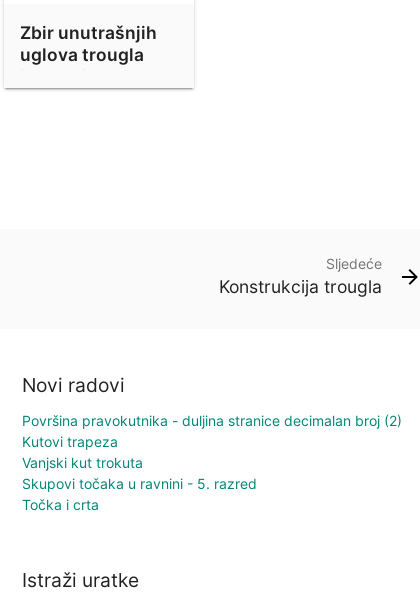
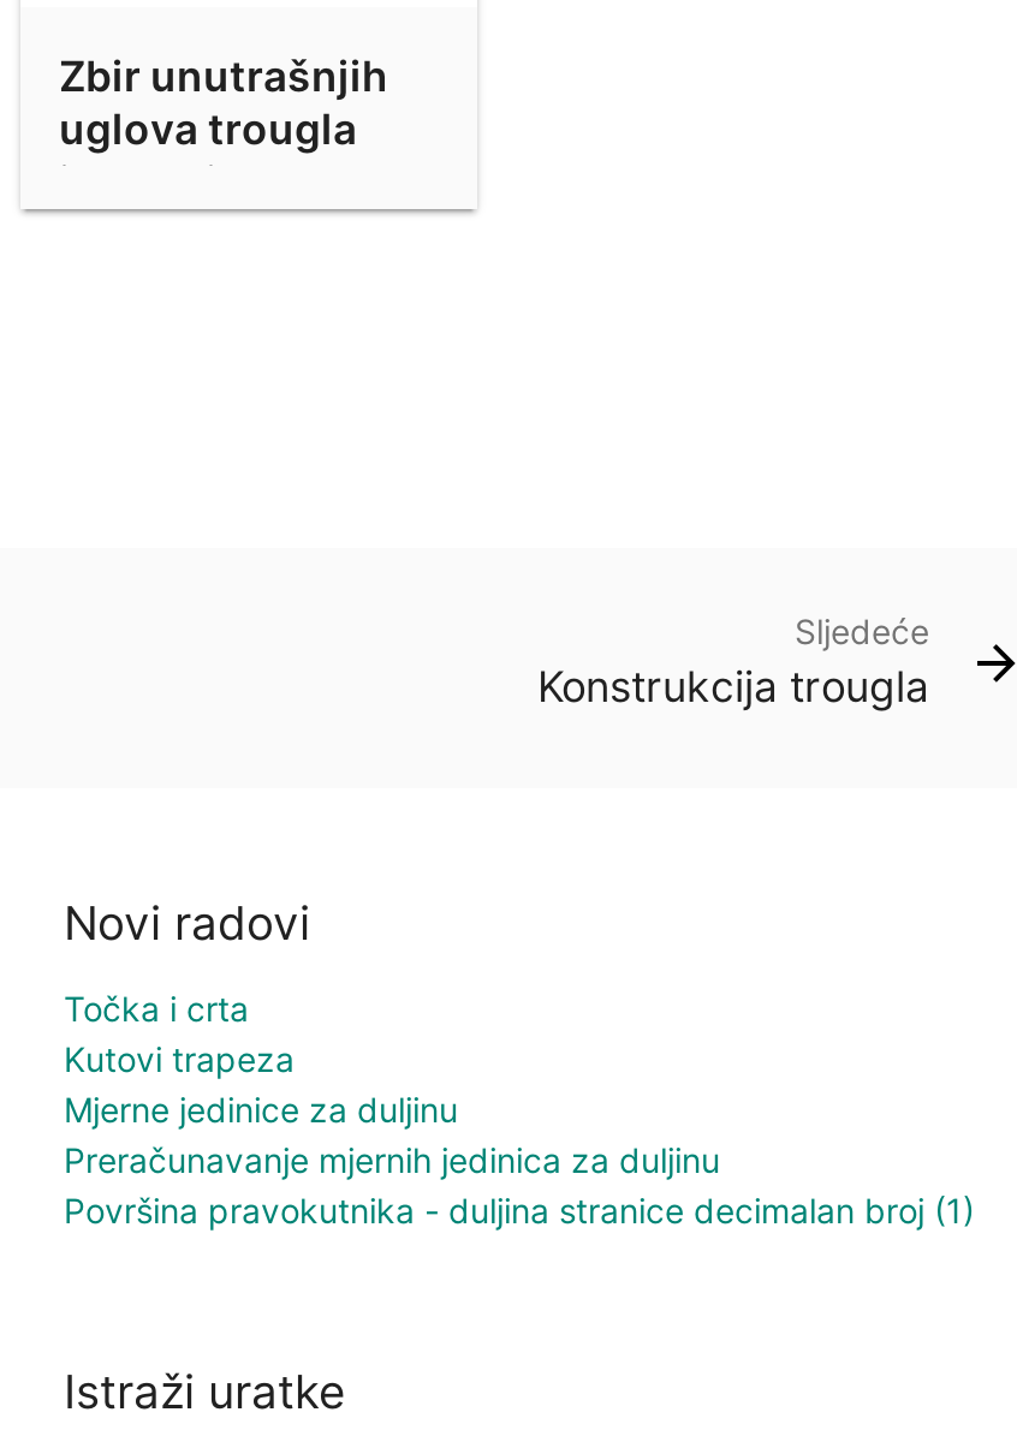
- Površina pravokutnika - duljina stranice decimalan broj (2)
+ Točka i crta

- Vanjski kut trokuta
- Skupovi točaka u ravnini - 5. razred
- Točka i crta
+ Mjerne jedinice za duljinu
+ Preračunavanje mjernih jedinica za duljinu
+ Površina pravokutnika - duljina stranice decimalan broj (1)
